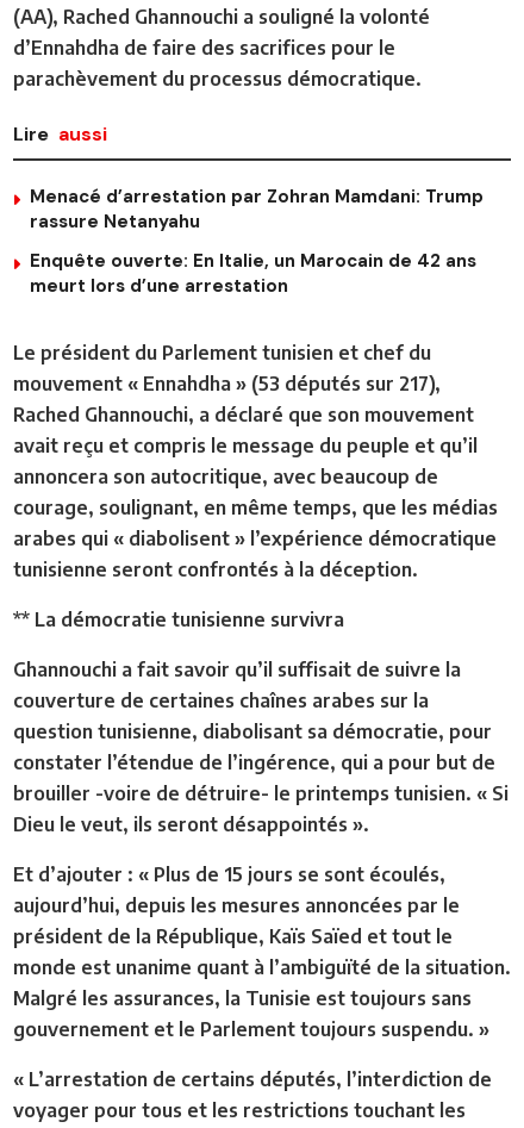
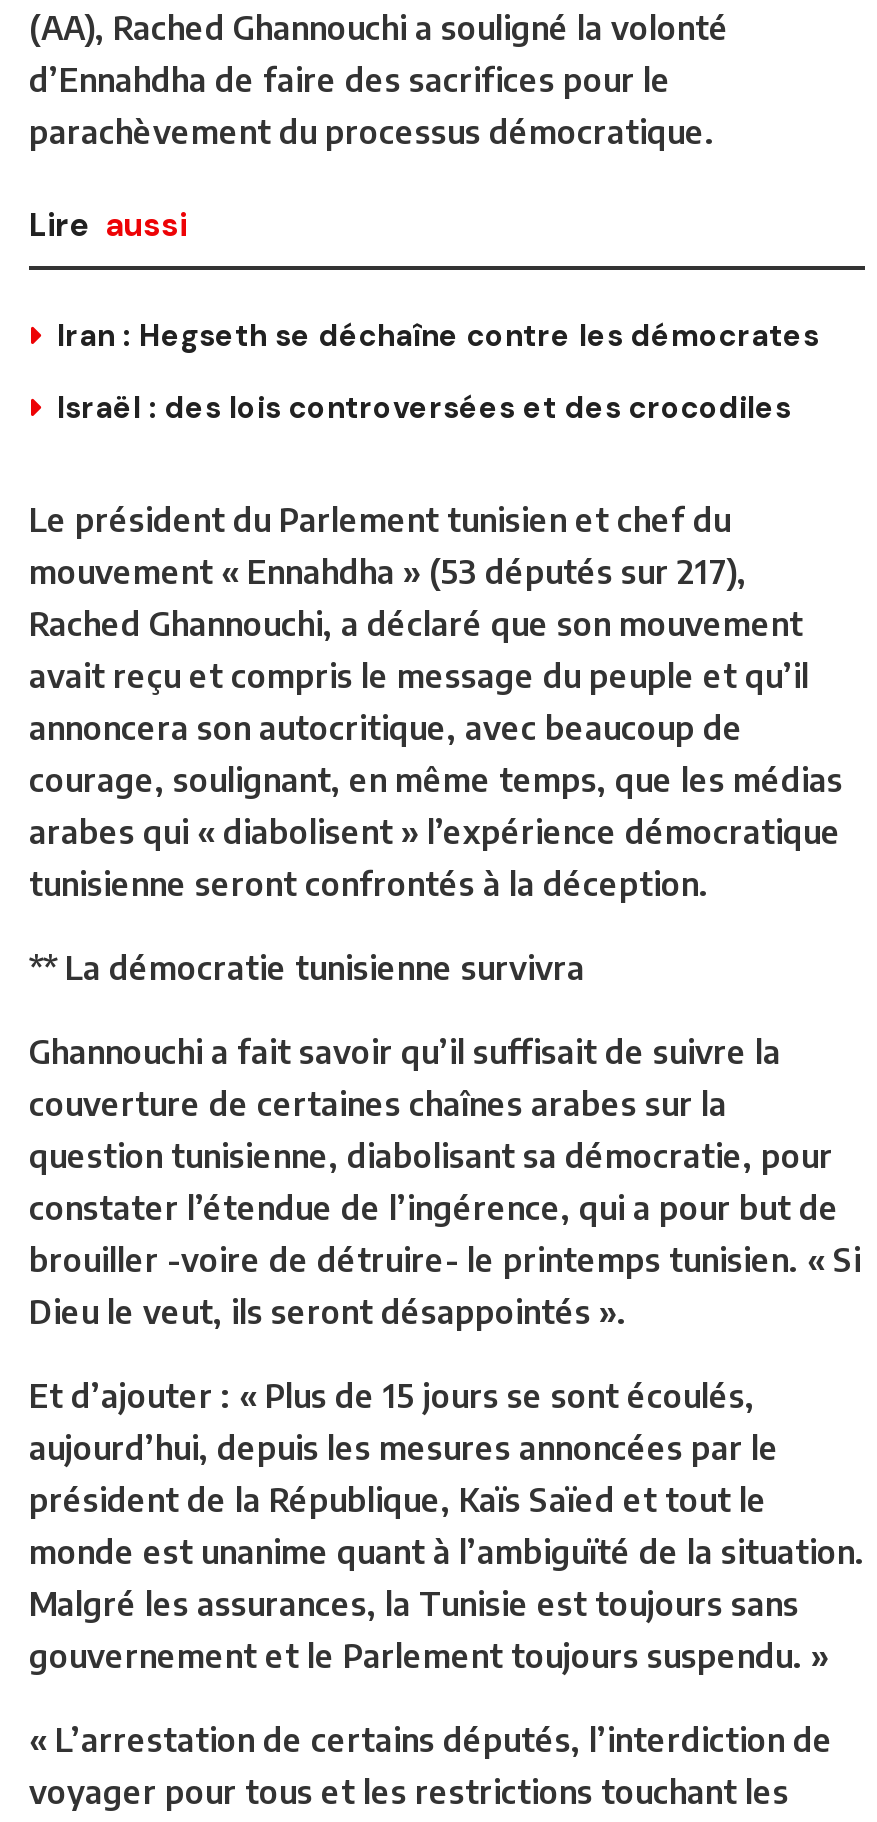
- Menacé d’arrestation par Zohran Mamdani: Trump
- rassure Netanyahu
+ Iran : Hegseth se déchaîne contre les démocrates

- Enquête ouverte: En Italie, un Marocain de 42 ans
- meurt lors d’une arrestation
+ Israël : des lois controversées et des crocodiles
